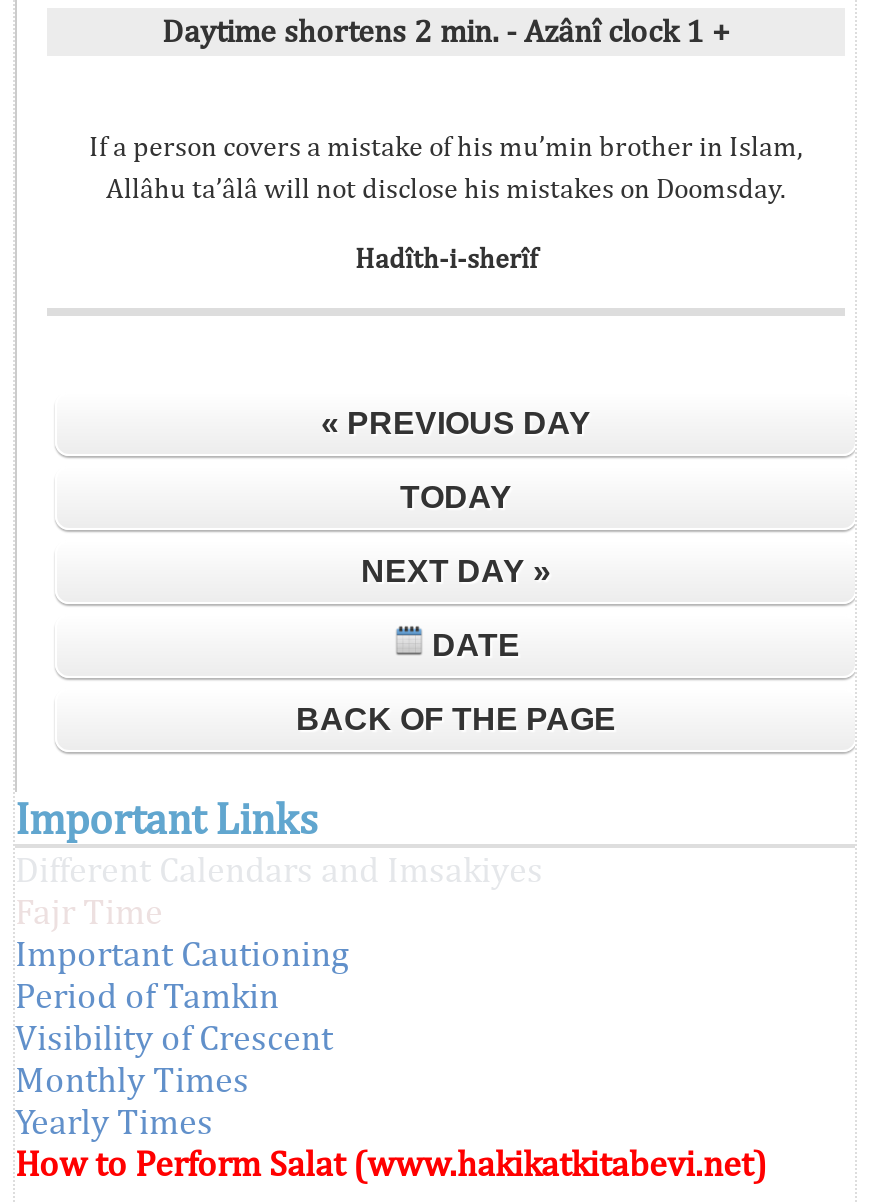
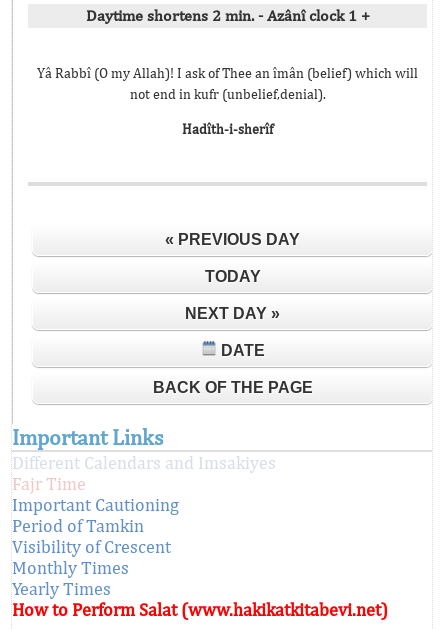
- If a person covers a mistake of his mu’min brother in Islam,
- Allâhu ta’âlâ will not disclose his mistakes on Doomsday.
+ Yâ Rabbî (O my Allah)! I ask of Thee an îmân (belief) which will
+ not end in kufr (unbelief,denial).
